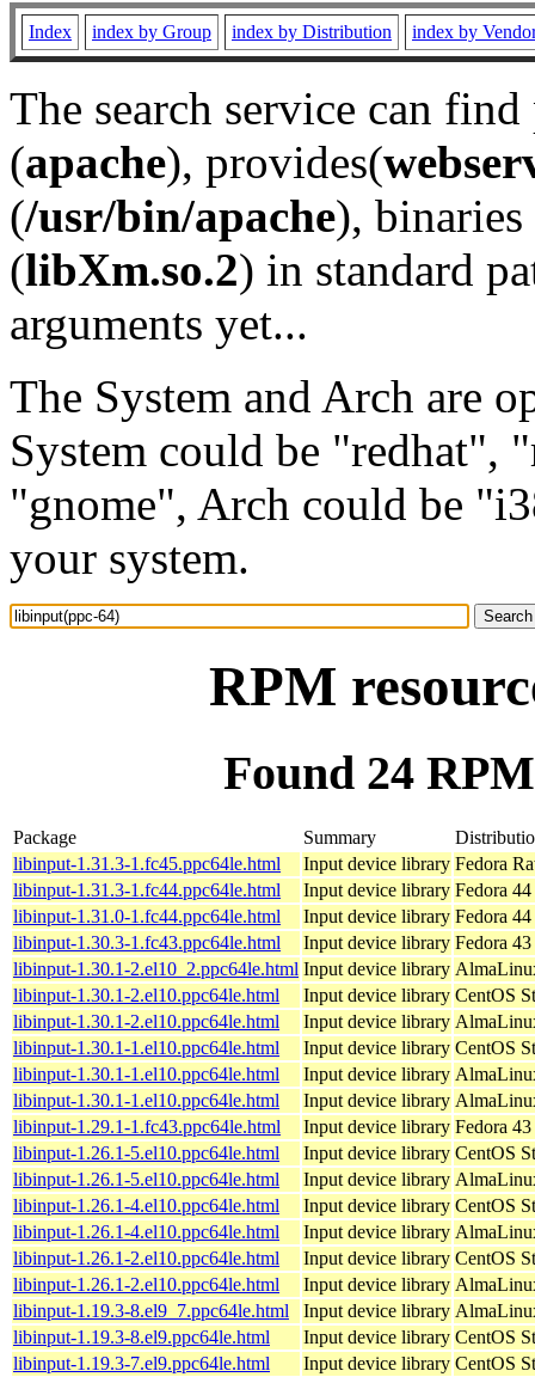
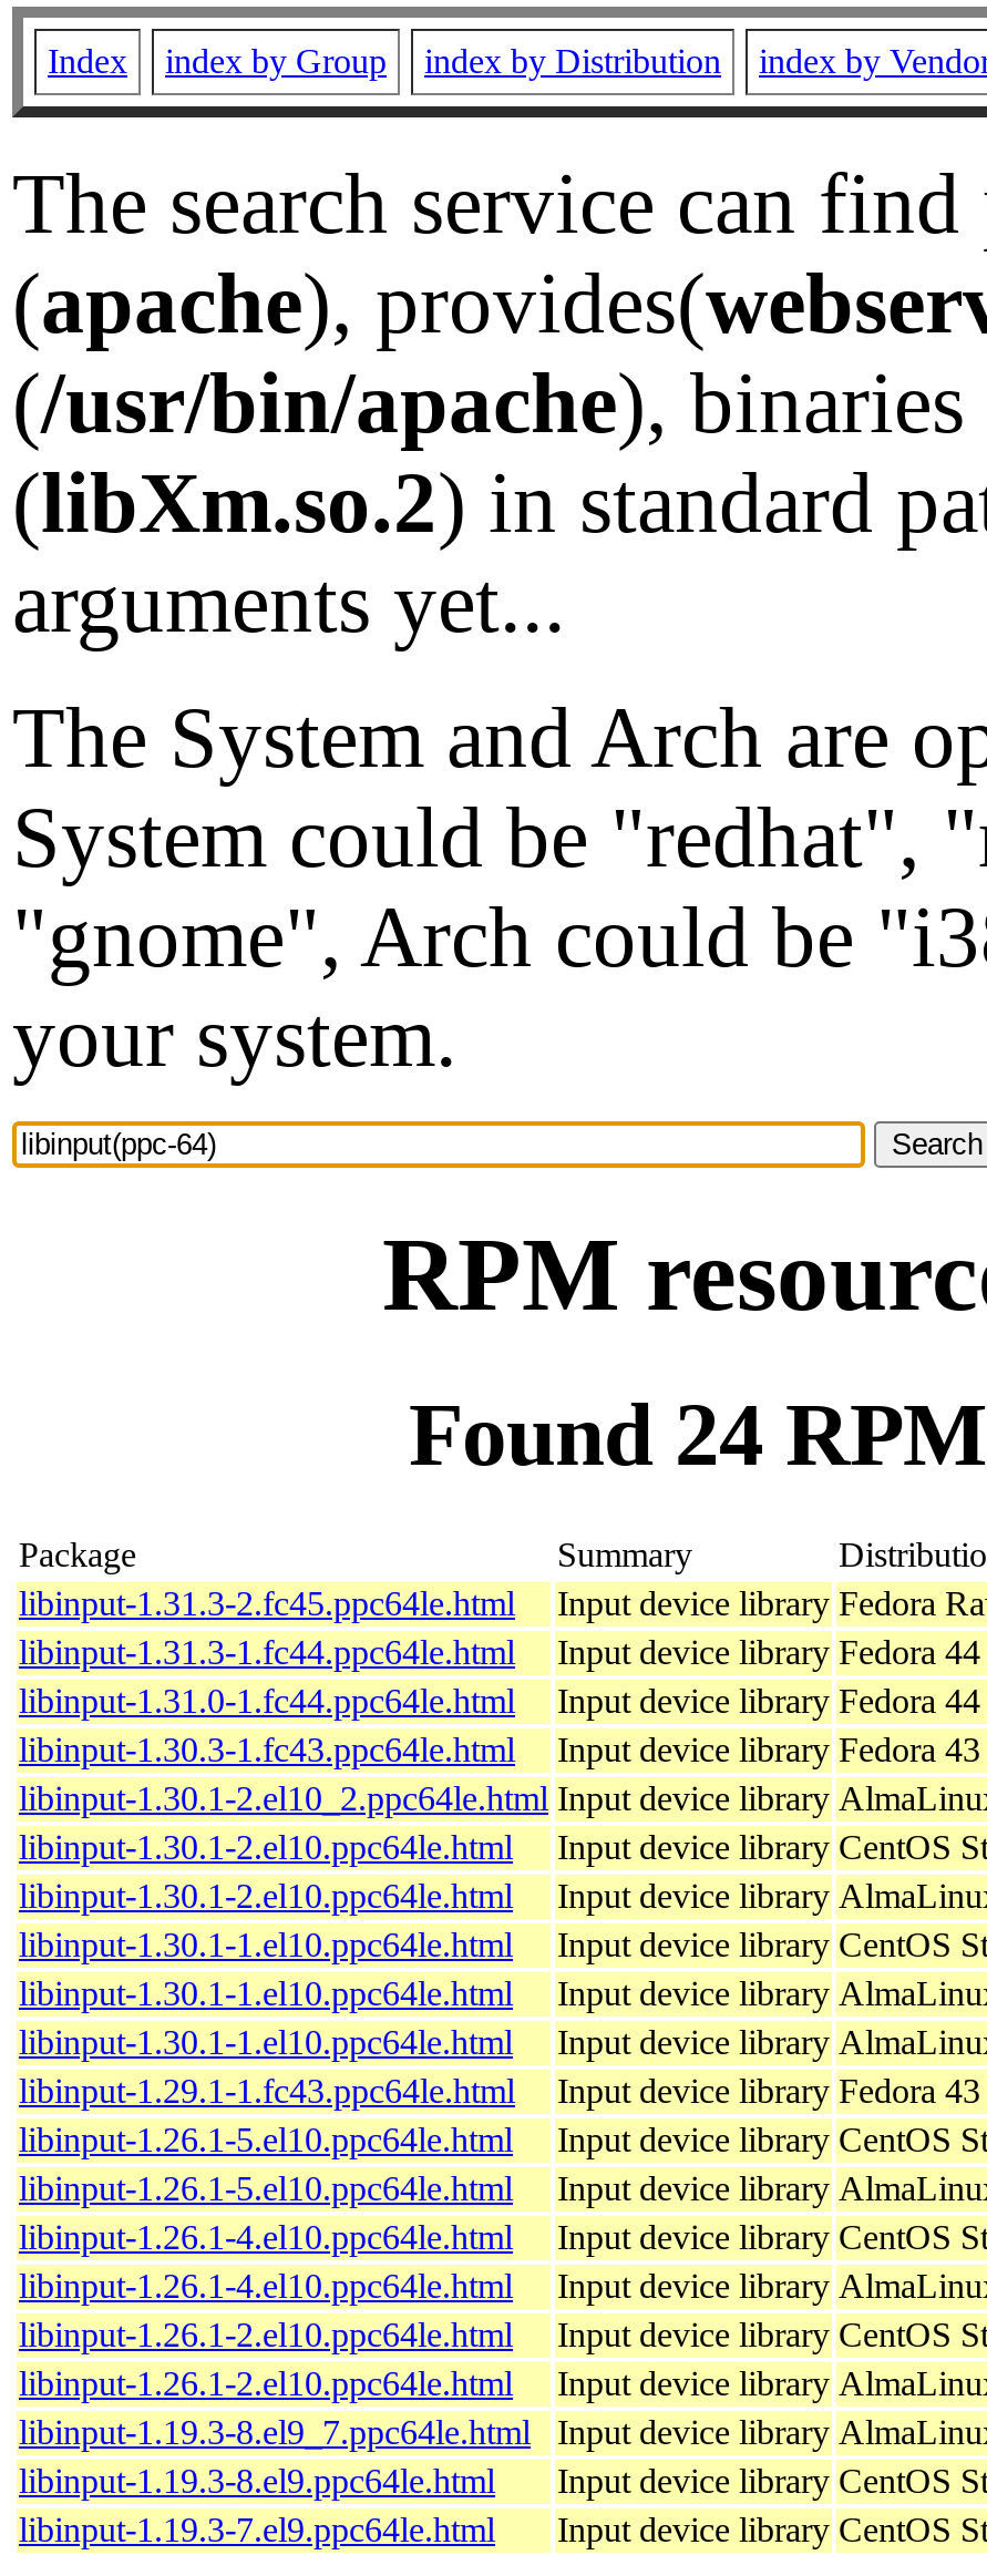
- libinput-1.31.3-1.fc45.ppc64le.html
+ libinput-1.31.3-2.fc45.ppc64le.html
